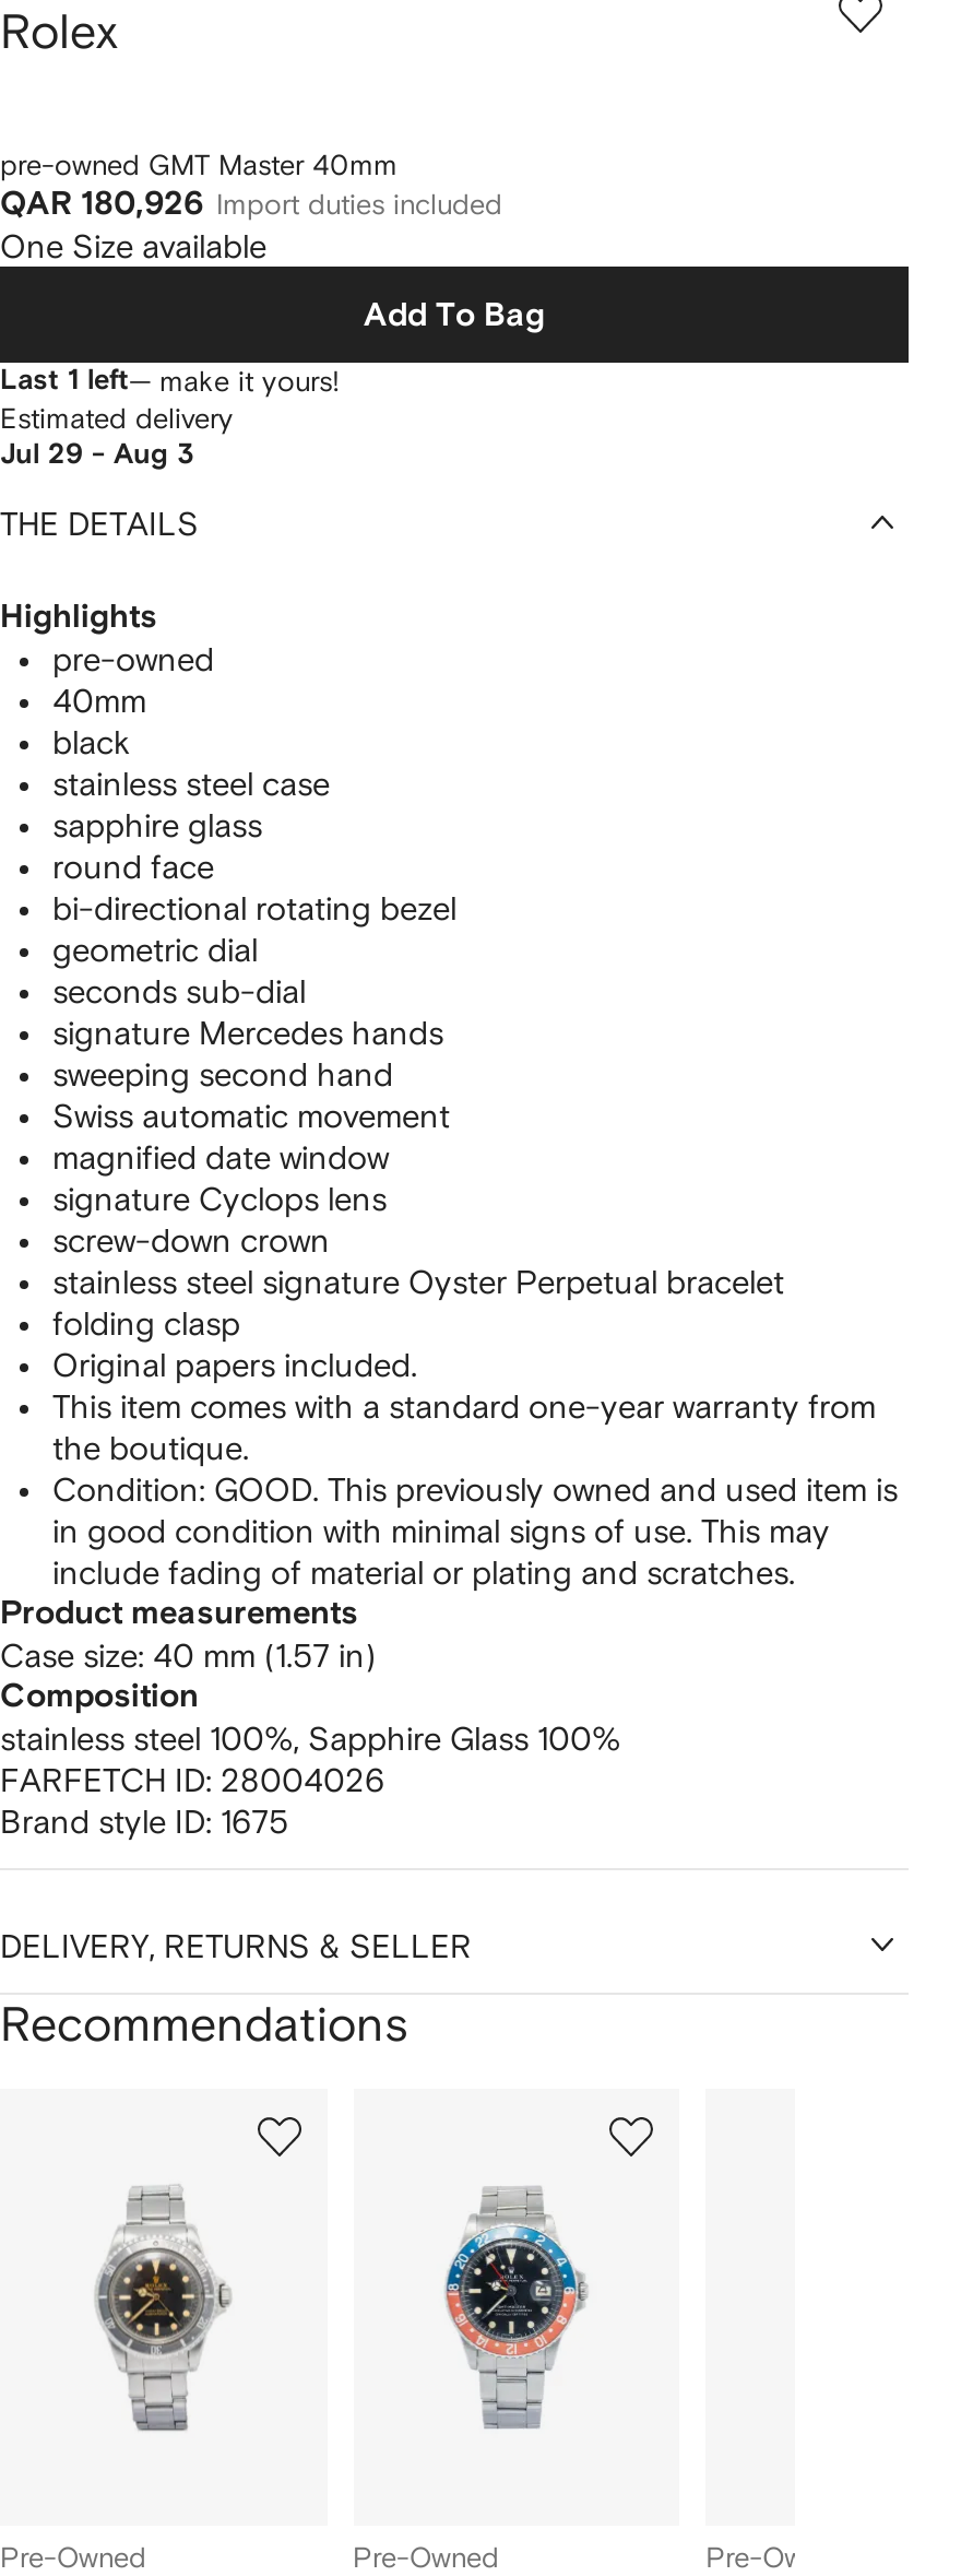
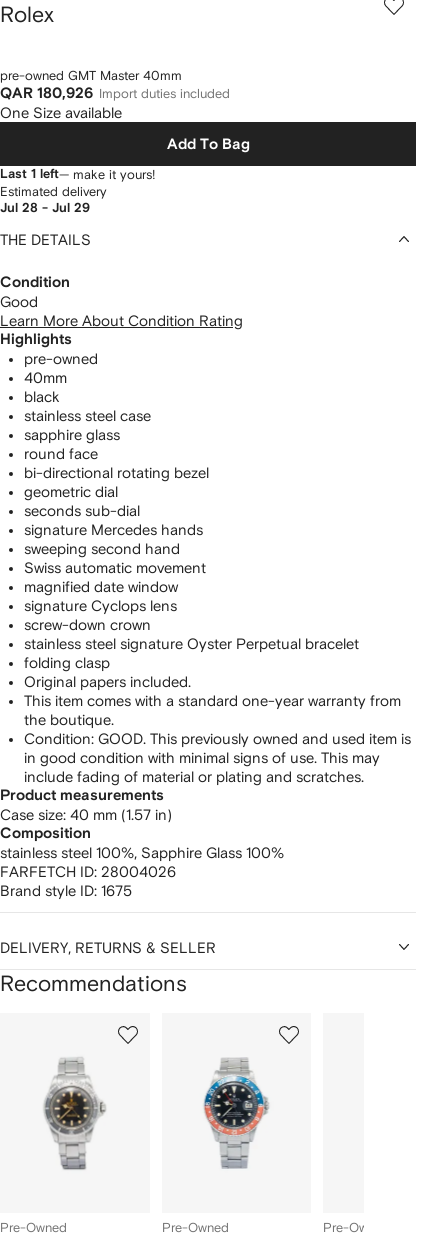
- Jul 29 - Aug 3
+ Jul 28 - Jul 29

+ Condition
+ Good
+ Learn More About Condition Rating
